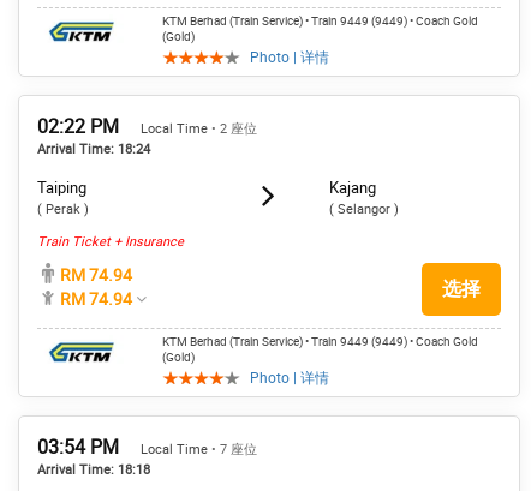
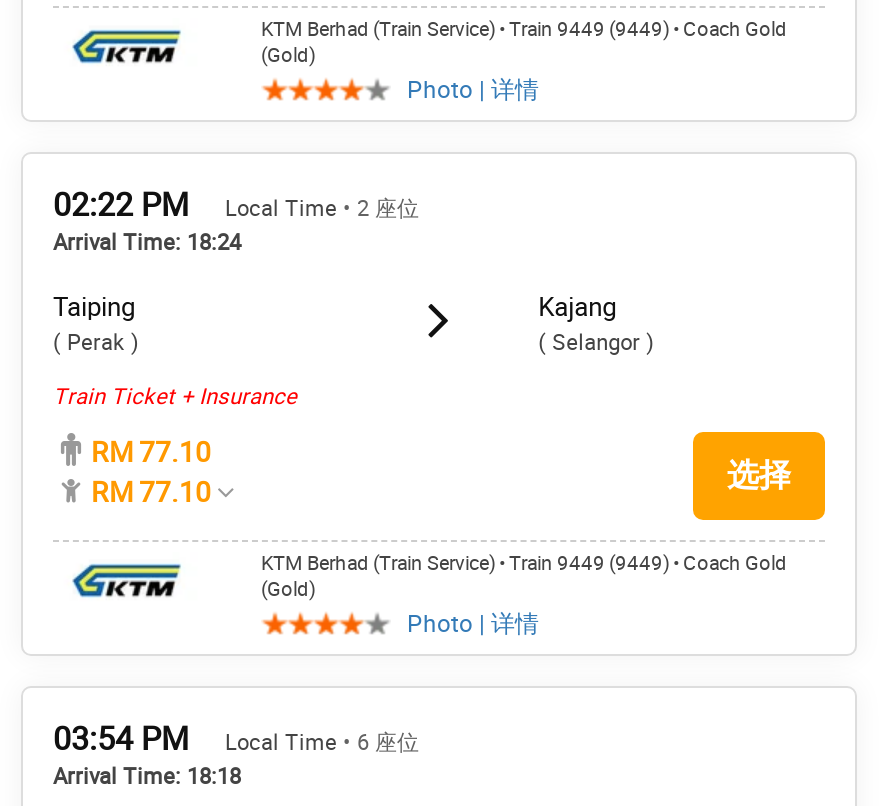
- RM 74.94
+ RM 77.10

- RM 74.94
+ RM 77.10

- Local Time • 7 座位
+ Local Time • 6 座位
